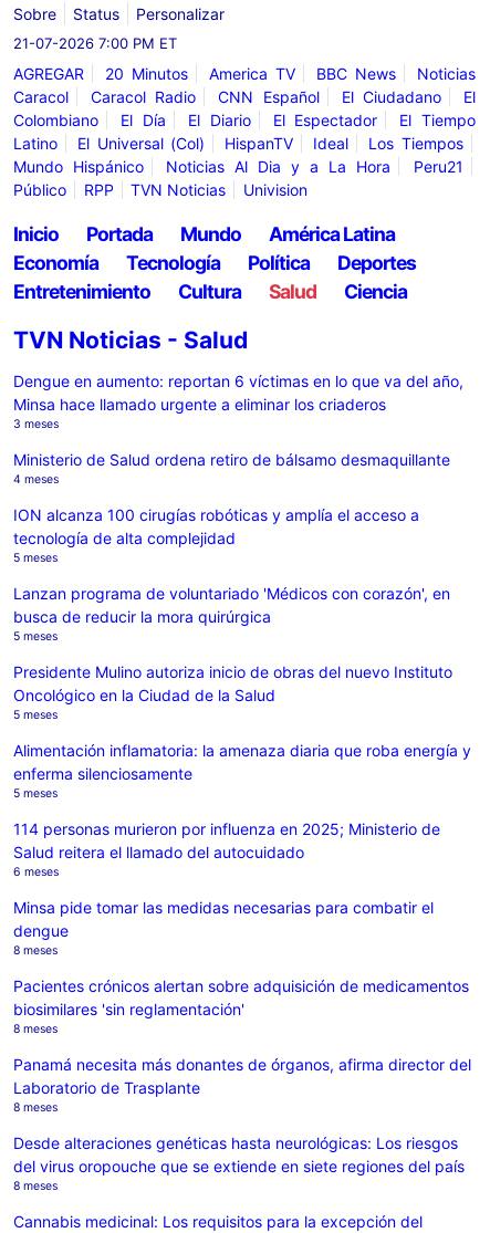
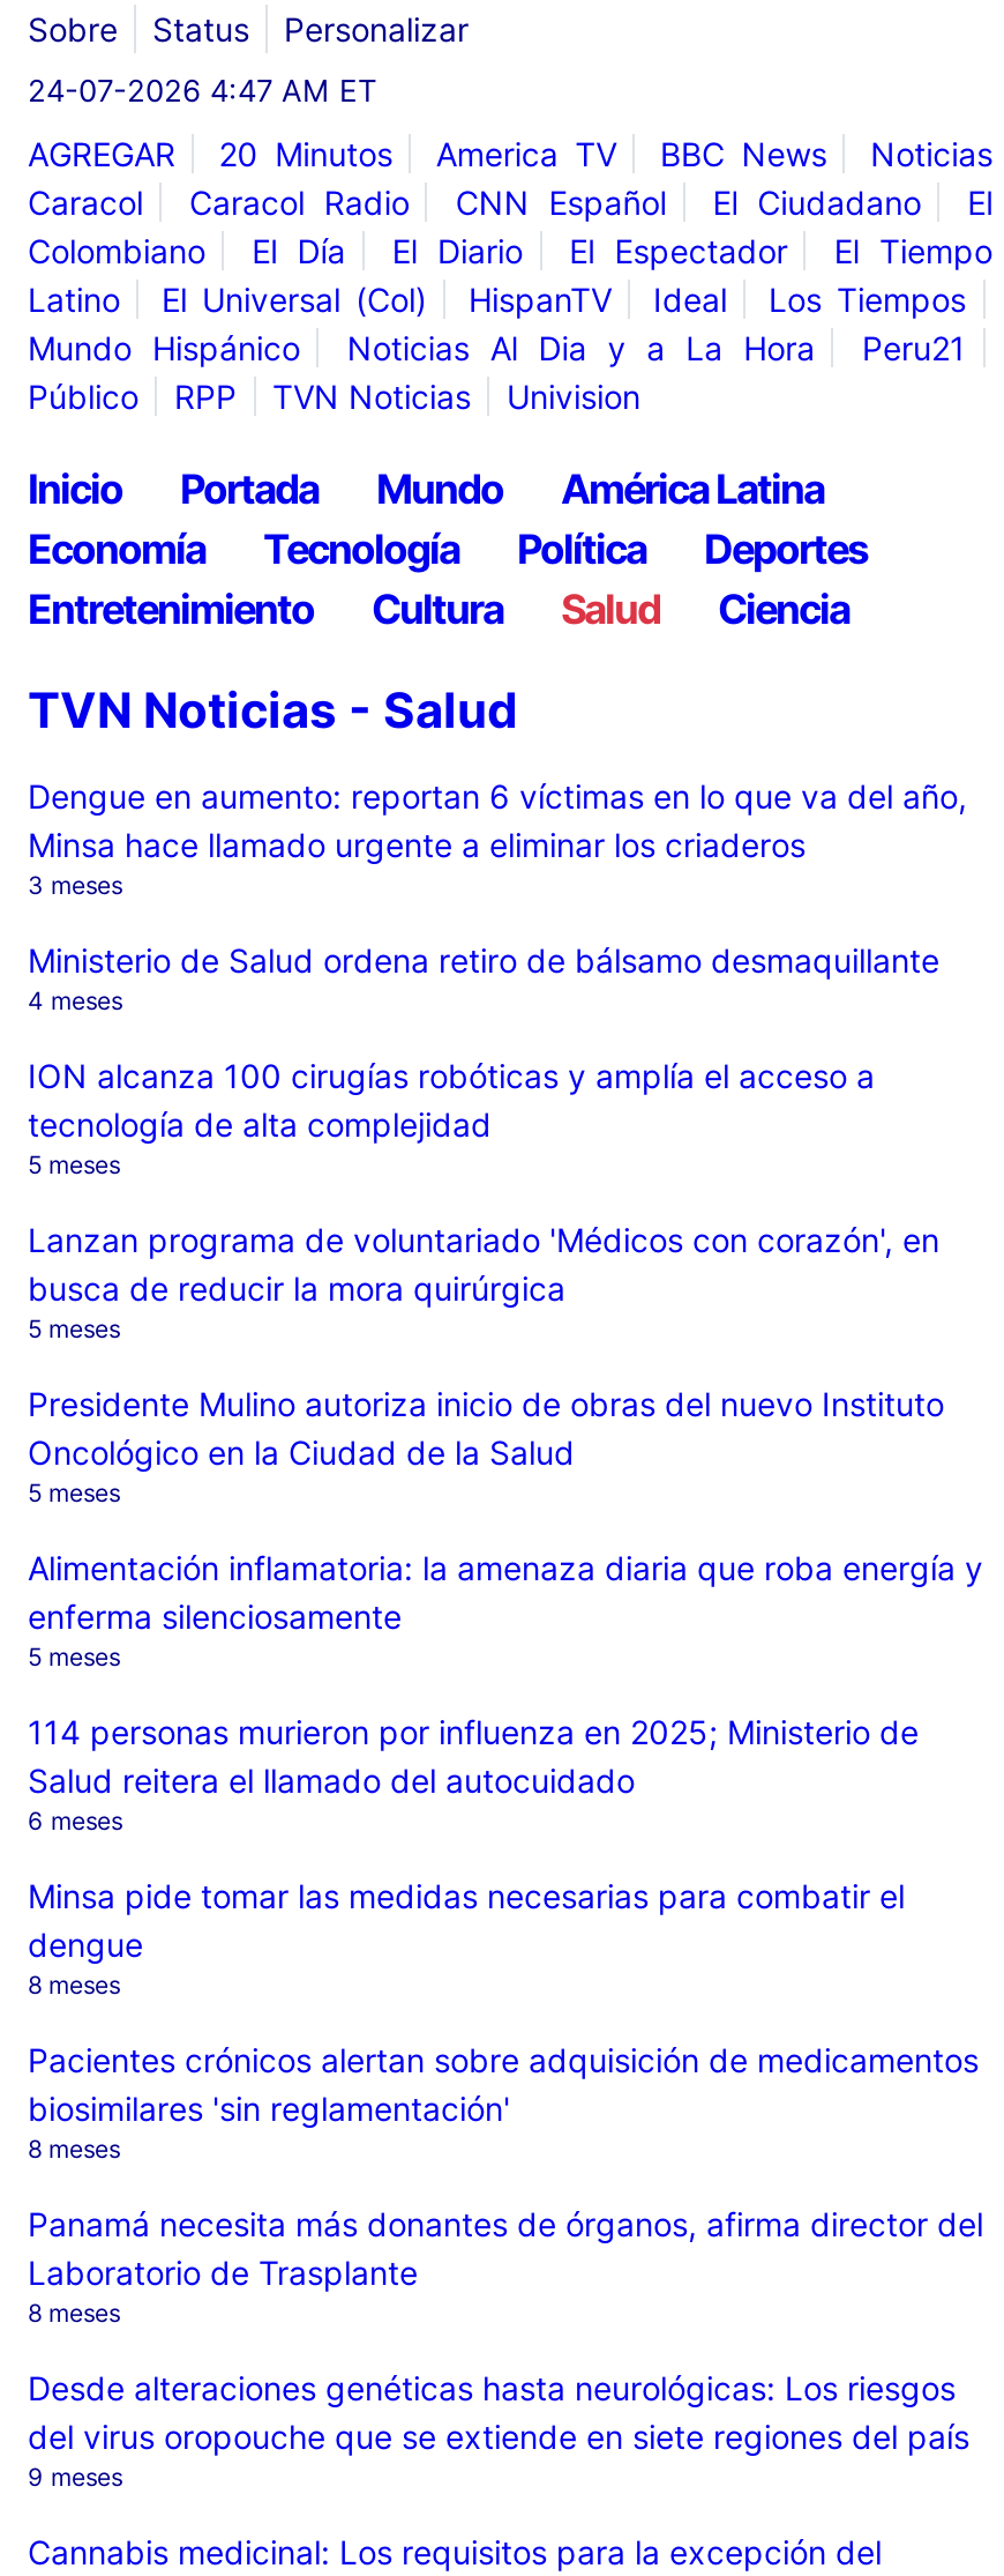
- 21-07-2026 7:00 PM ET
+ 24-07-2026 4:47 AM ET

- 8 meses
+ 9 meses
